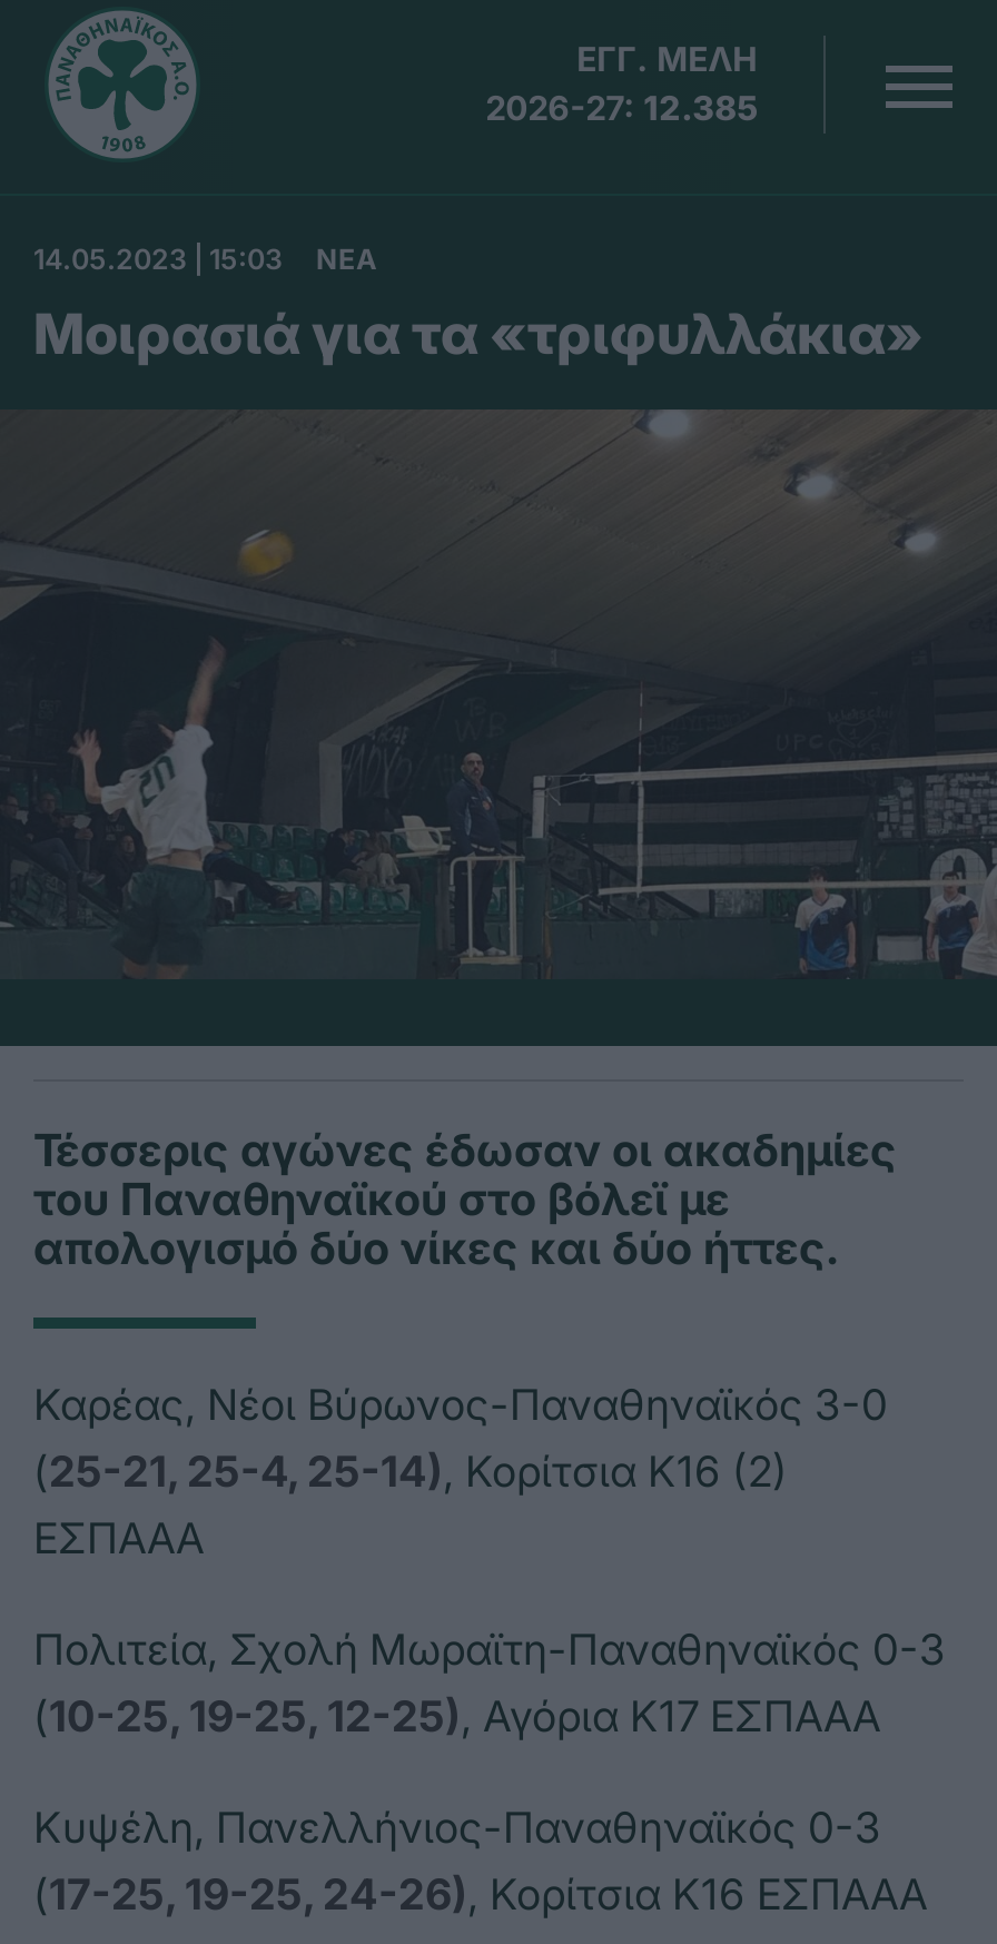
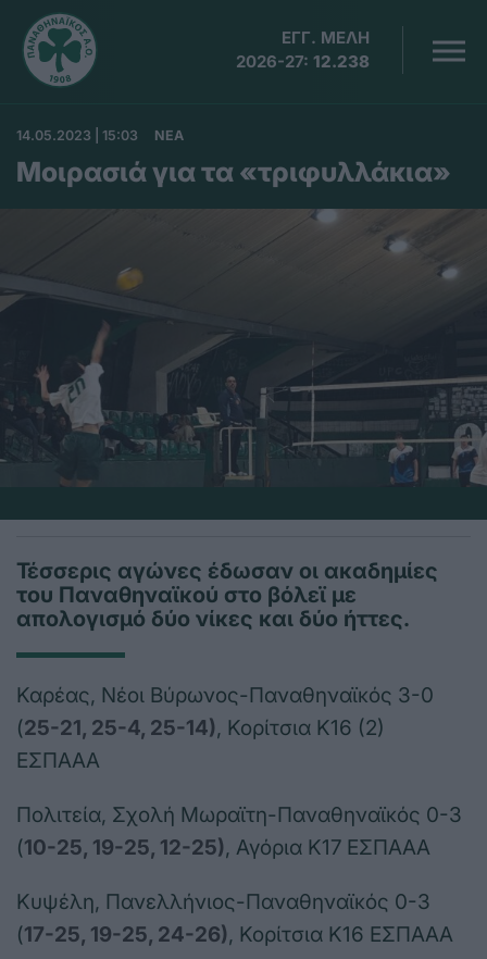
- 2026-27: 12.385
+ 2026-27: 12.238
